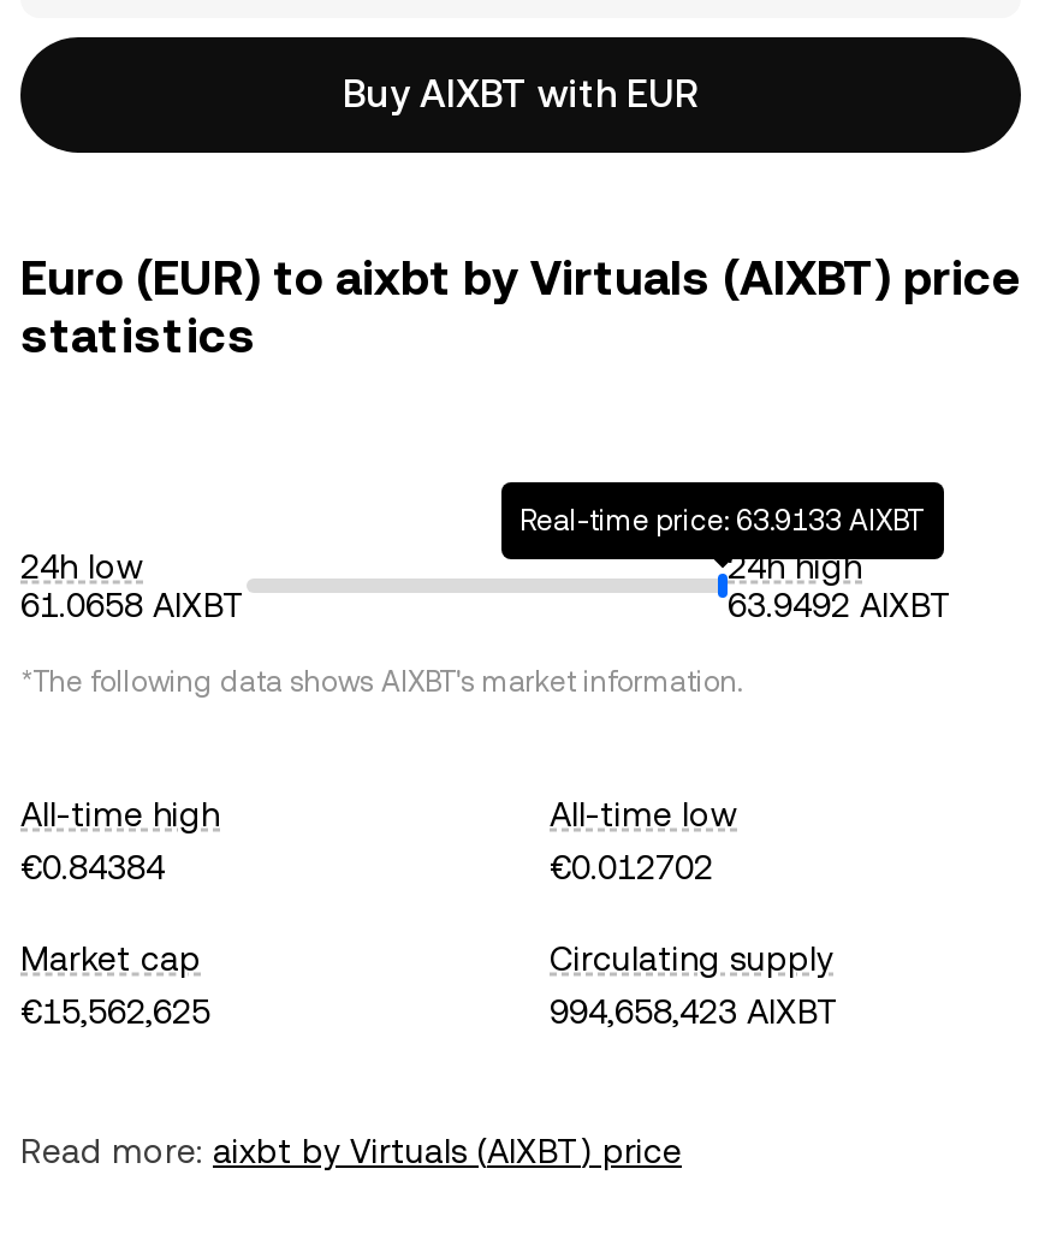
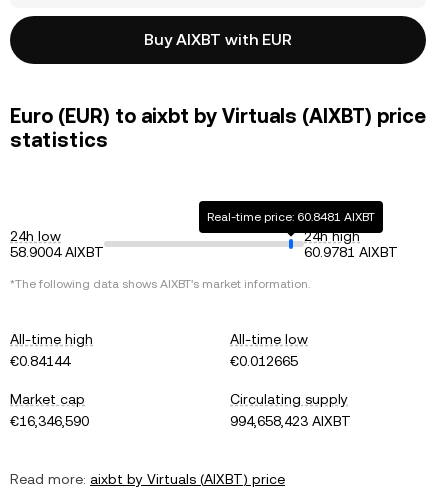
- Real-time price: 63.9133 AIXBT
+ Real-time price: 60.8481 AIXBT

- 61.0658 AIXBT
+ 58.9004 AIXBT

- 63.9492 AIXBT
+ 60.9781 AIXBT

- €0.84384
+ €0.84144

- €0.012702
+ €0.012665

- €15,562,625
+ €16,346,590
